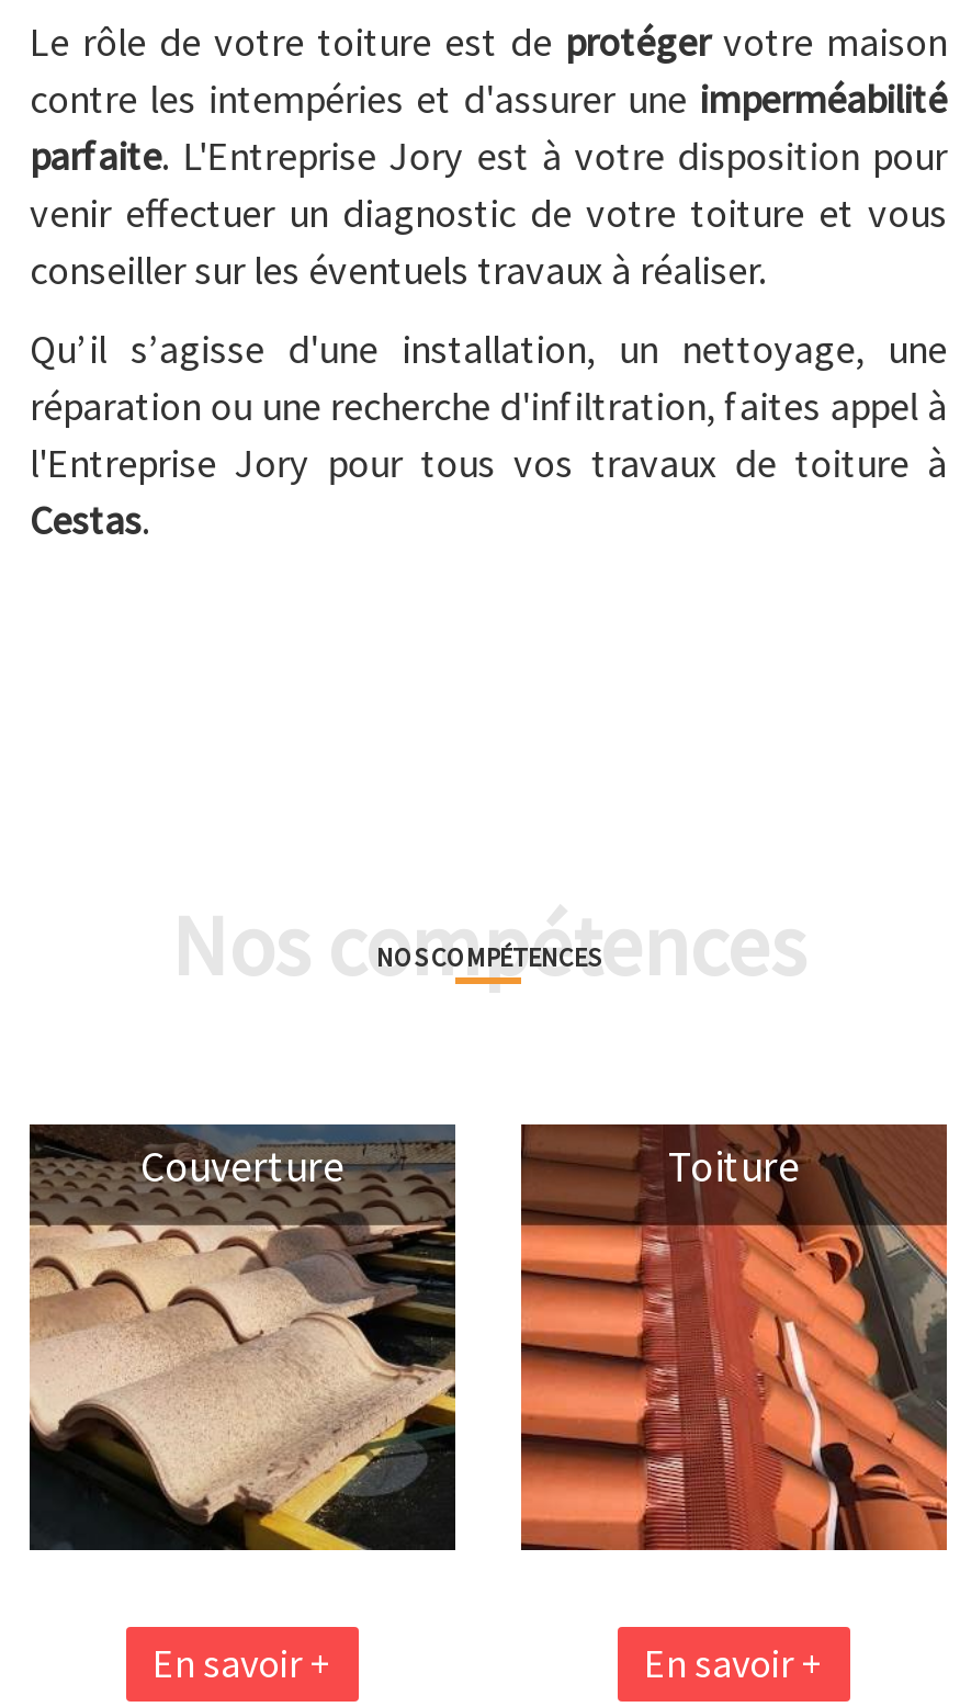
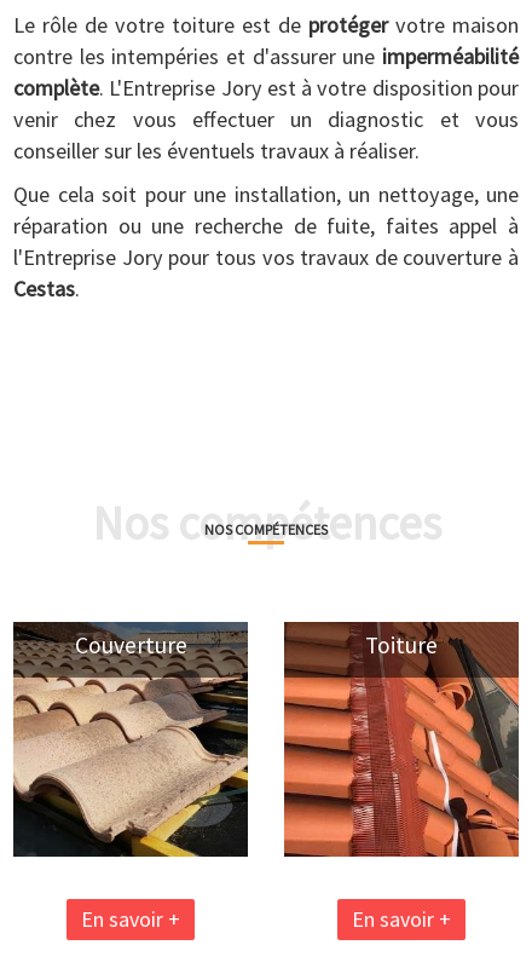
- parfaite. L'Entreprise Jory est à votre disposition pour
- venir effectuer un diagnostic de votre toiture et vous
+ complète. L'Entreprise Jory est à votre disposition pour
+ venir chez vous effectuer un diagnostic et vous

- Qu’il s’agisse d'une installation, un nettoyage, une
- réparation ou une recherche d'infiltration, faites appel à
- l'Entreprise Jory pour tous vos travaux de toiture à
+ Que cela soit pour une installation, un nettoyage, une
+ réparation ou une recherche de fuite, faites appel à
+ l'Entreprise Jory pour tous vos travaux de couverture à
